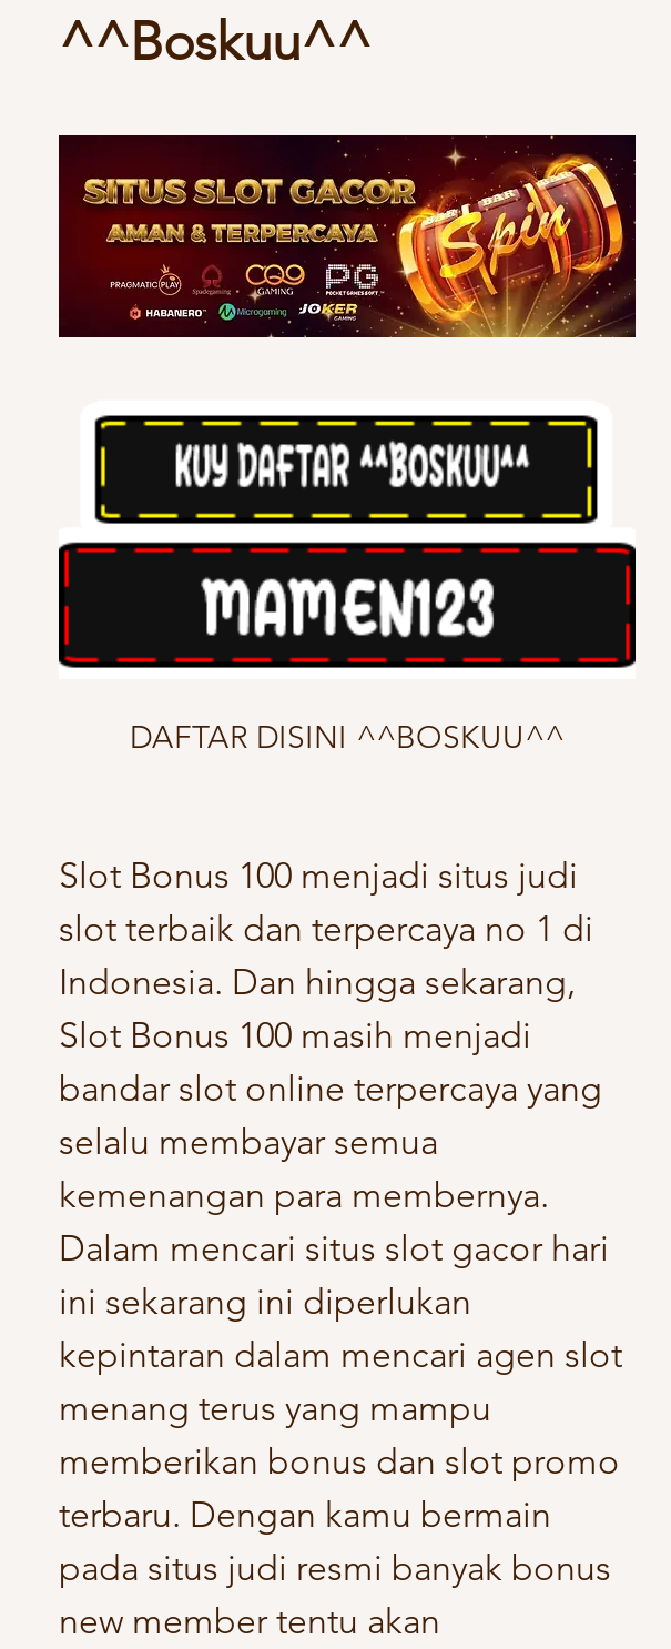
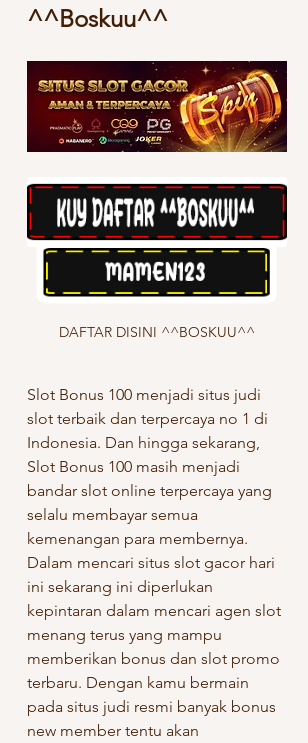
- [image]
+ [image]
